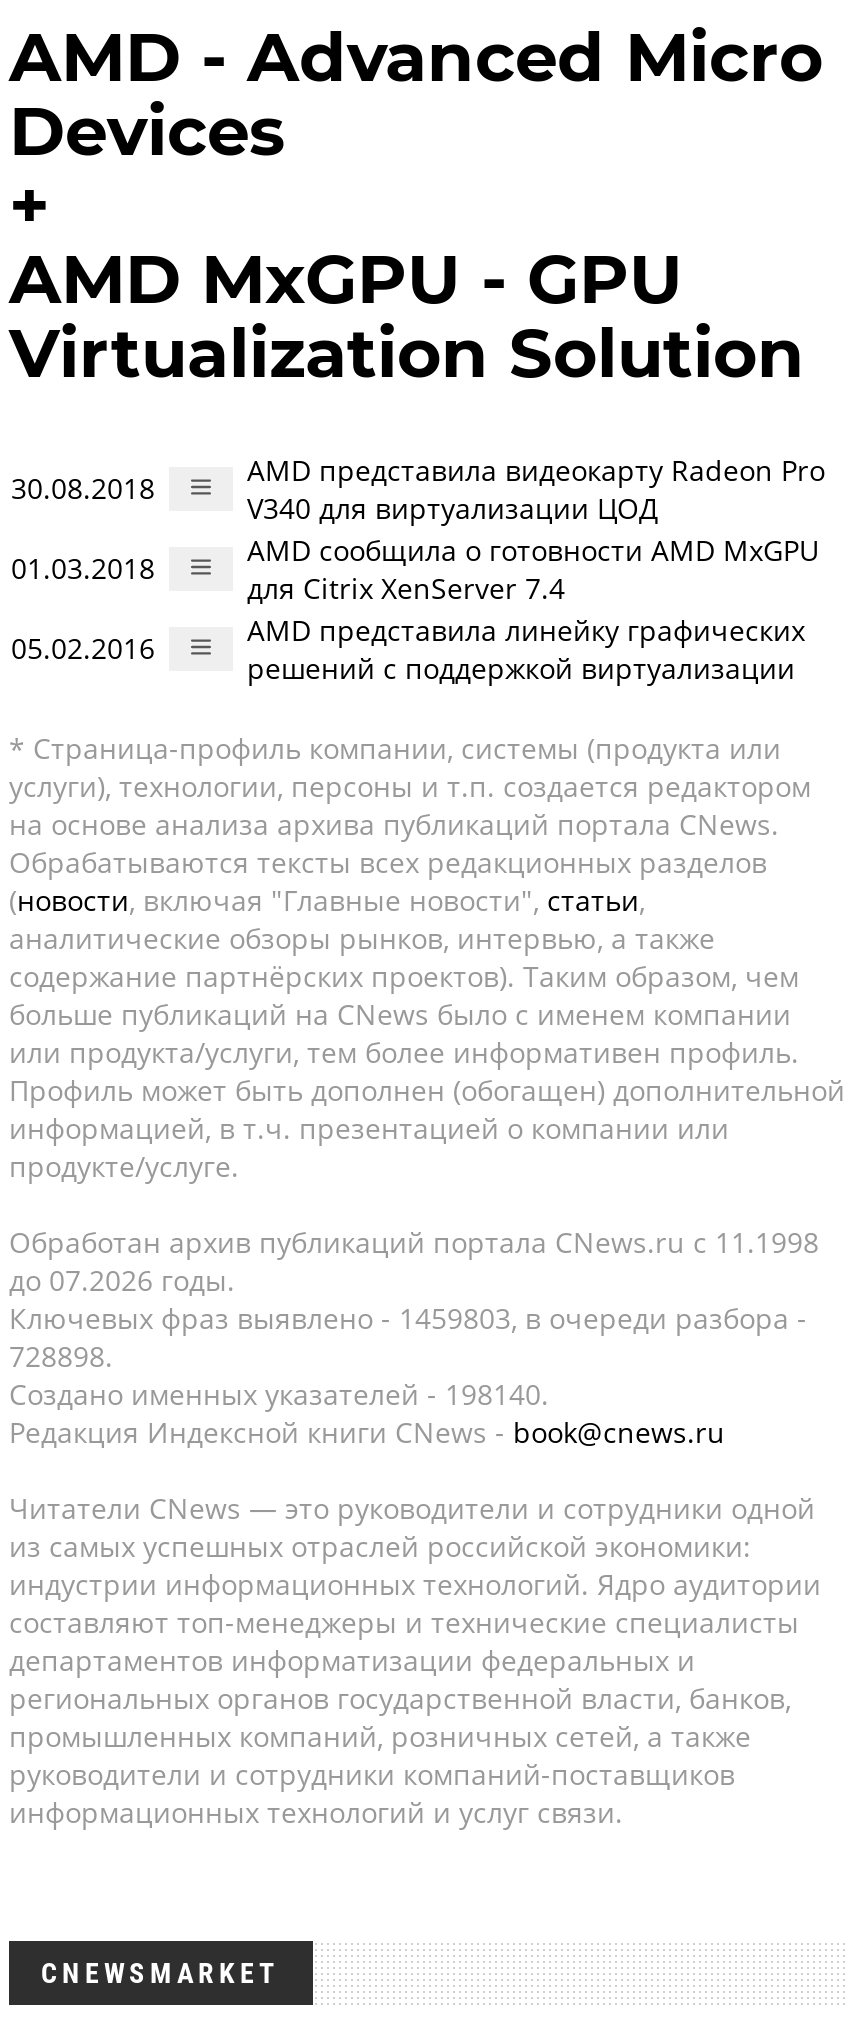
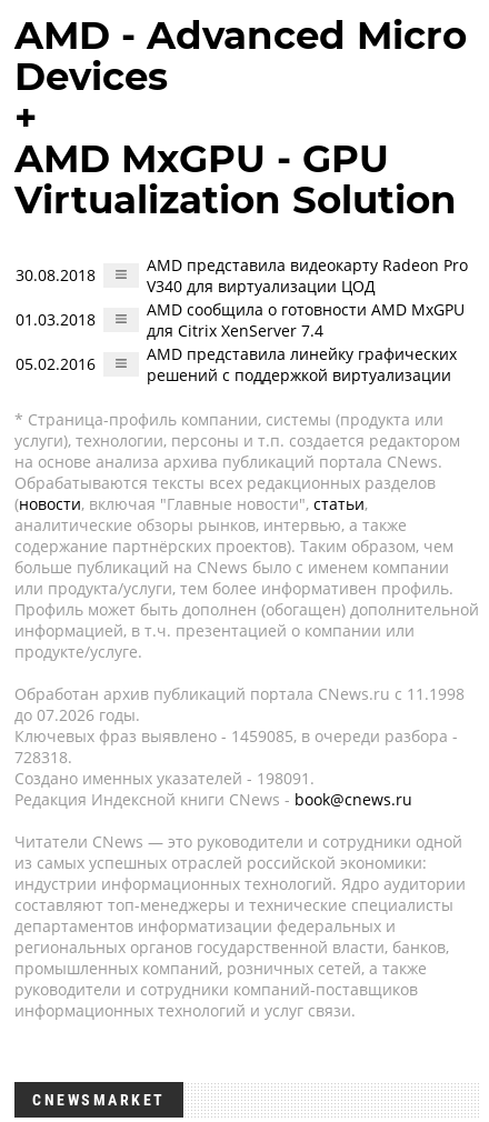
- Ключевых фраз выявлено - 1459803, в очереди разбора -
+ Ключевых фраз выявлено - 1459085, в очереди разбора -

- 728898.
+ 728318.

- Создано именных указателей - 198140.
+ Создано именных указателей - 198091.
